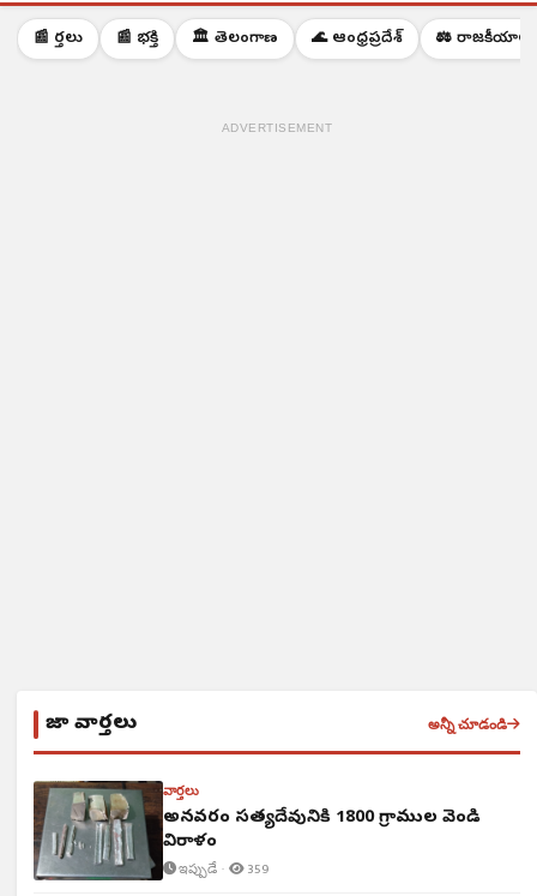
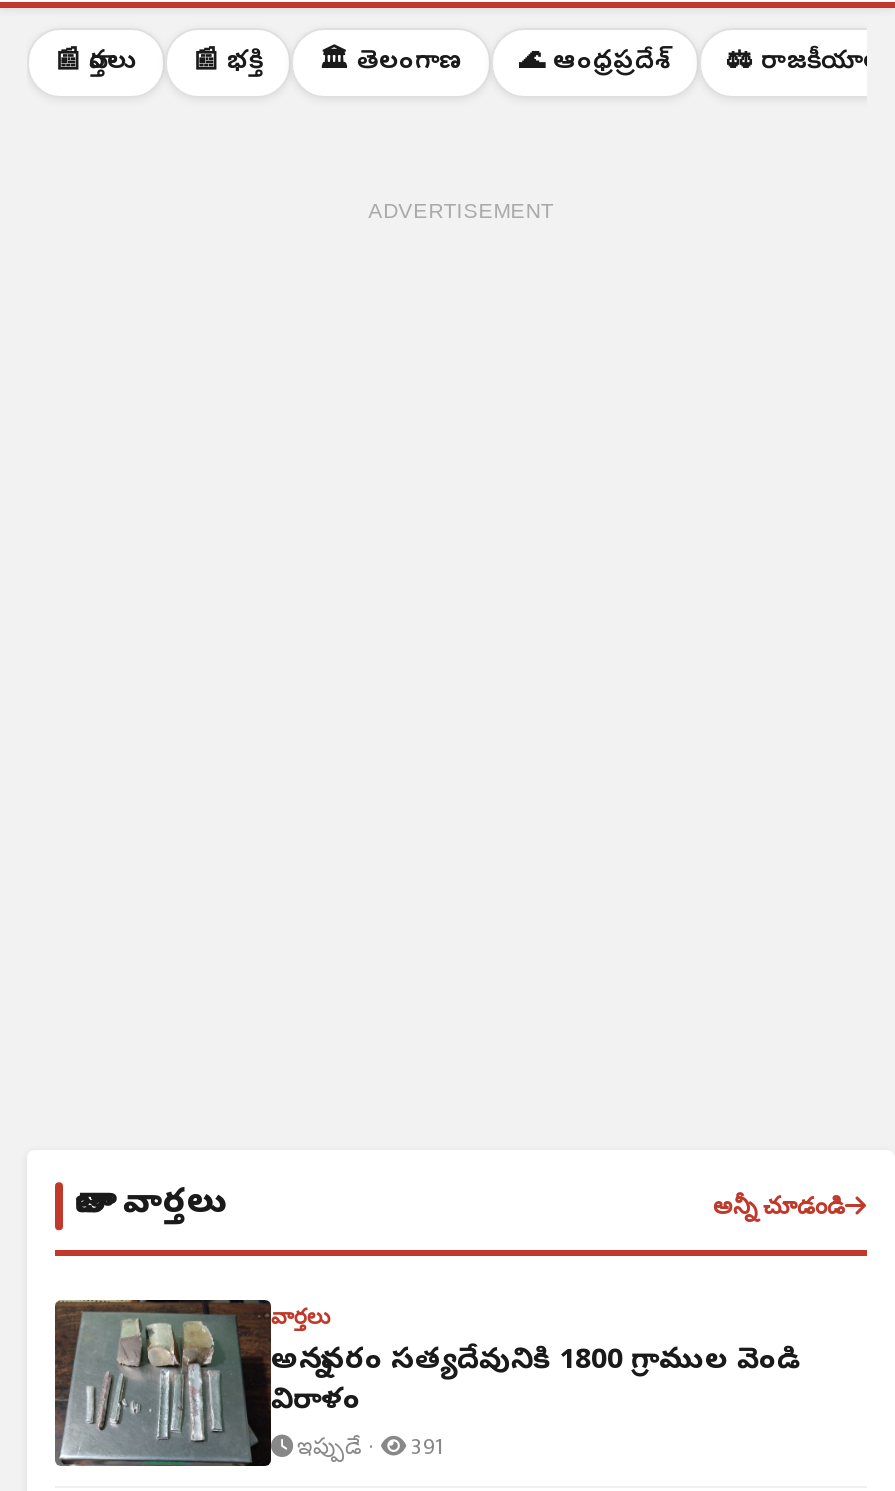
- ఇప్పుడే · 359
+ ఇప్పుడే · 391
